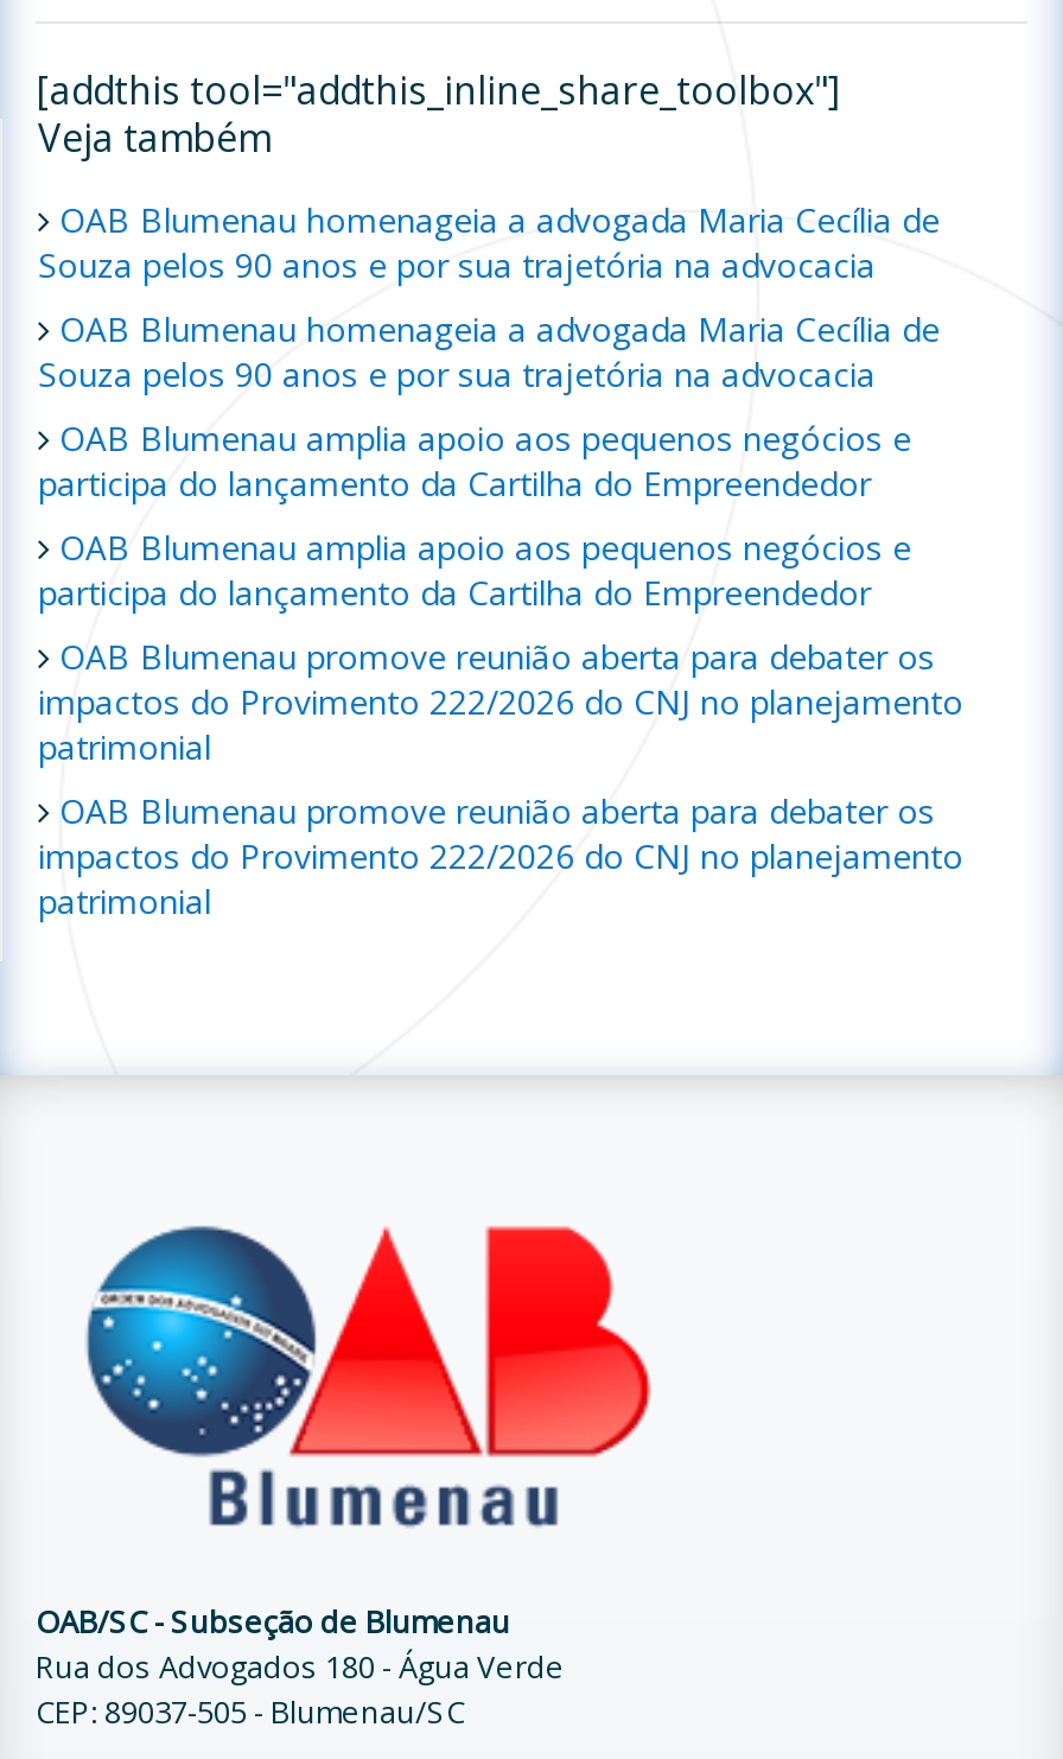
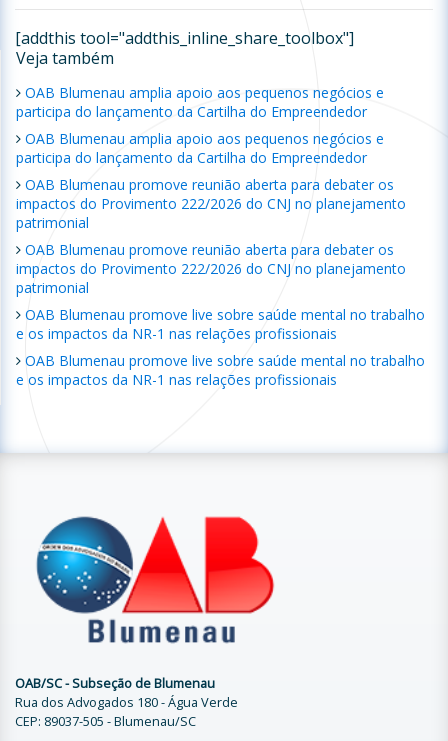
- OAB Blumenau homenageia a advogada Maria Cecília de
- Souza pelos 90 anos e por sua trajetória na advocacia
- OAB Blumenau homenageia a advogada Maria Cecília de
- Souza pelos 90 anos e por sua trajetória na advocacia

moved up: OAB Blumenau amplia apoio aos pequenos negócios e | participa do lançamento da Cartilha do Empreendedor | OAB Blumenau amplia apoio aos pequenos negócios e | ... | impactos do Provimento 222/2026 do CNJ no planejamento | patrimonial

+ OAB Blumenau promove live sobre saúde mental no trabalho
+ e os impactos da NR-1 nas relações profissionais
+ OAB Blumenau promove live sobre saúde mental no trabalho
+ e os impactos da NR-1 nas relações profissionais
